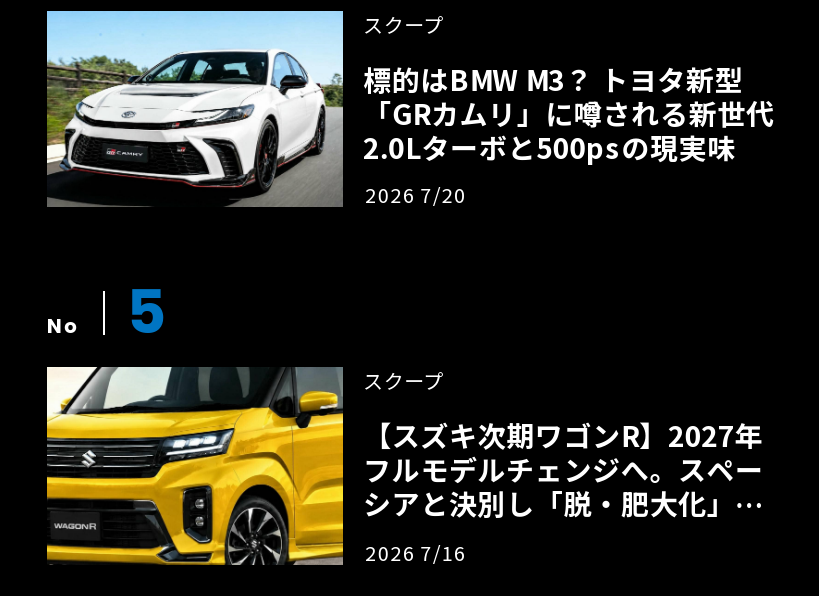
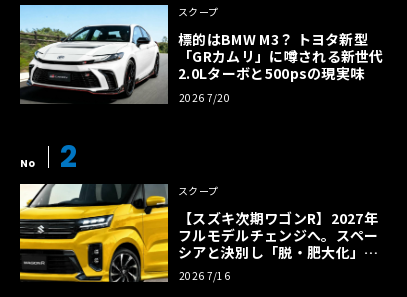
- No 5
+ No 2
